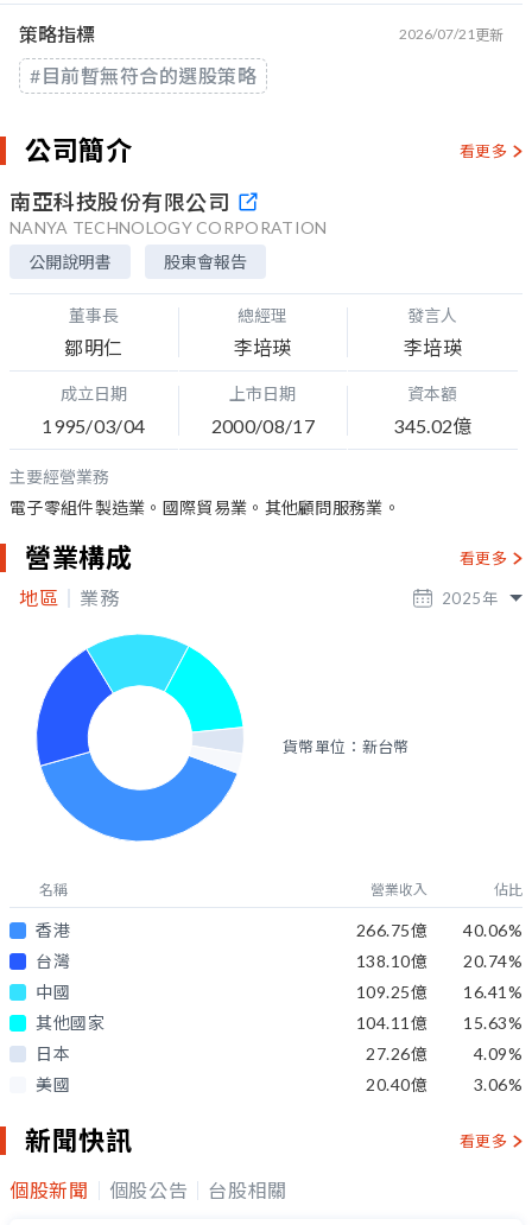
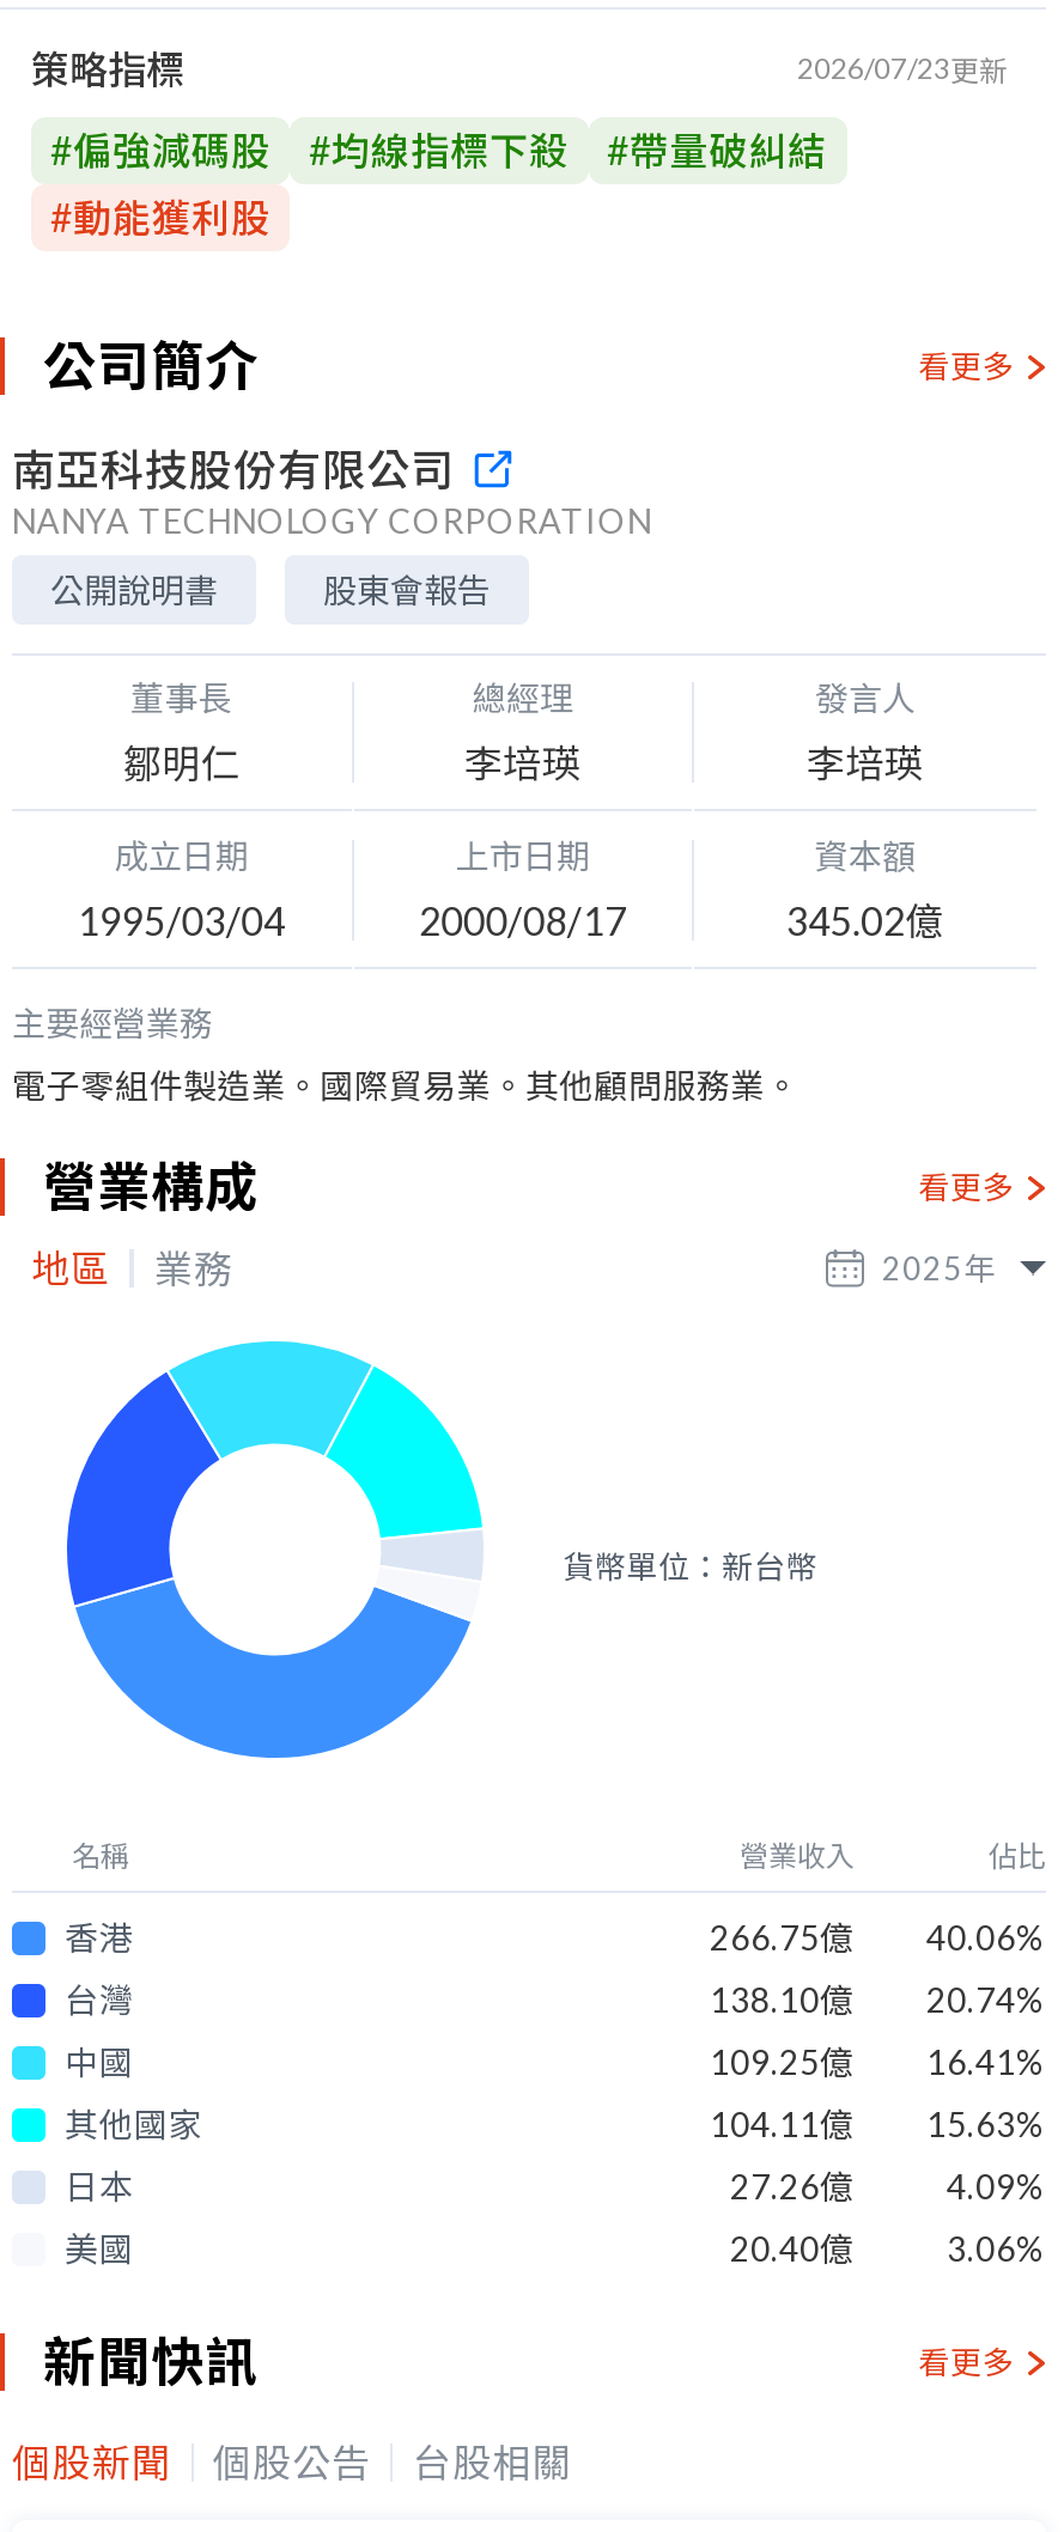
- 2026/07/21更新
- #目前暫無符合的選股策略
+ 2026/07/23更新
+ #偏強減碼股
+ #均線指標下殺
+ #帶量破糾結
+ #動能獲利股
